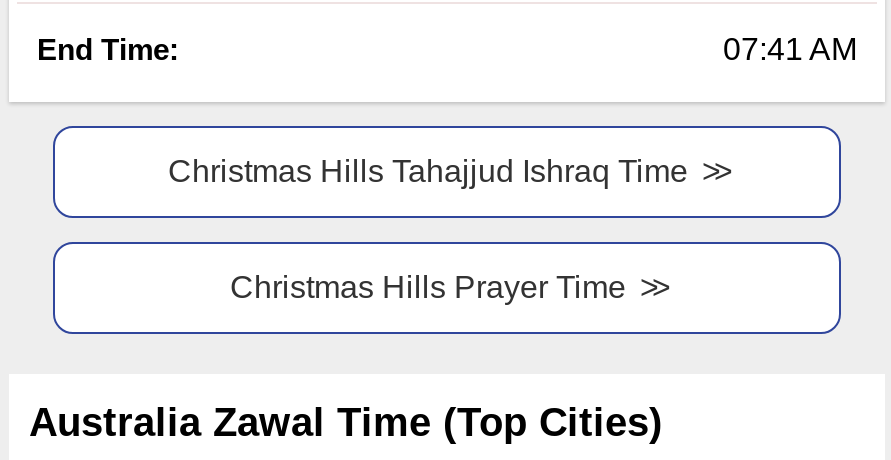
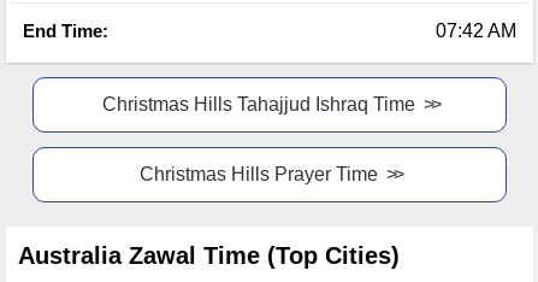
- 07:41 AM
+ 07:42 AM
